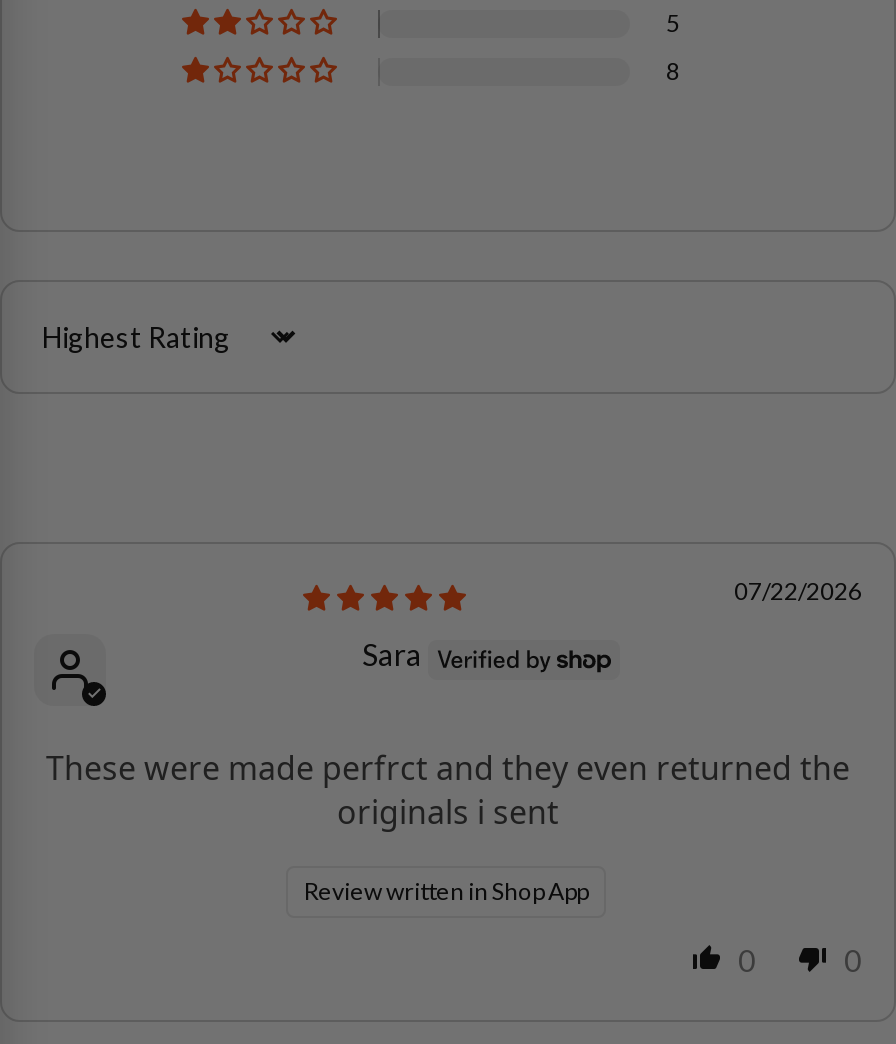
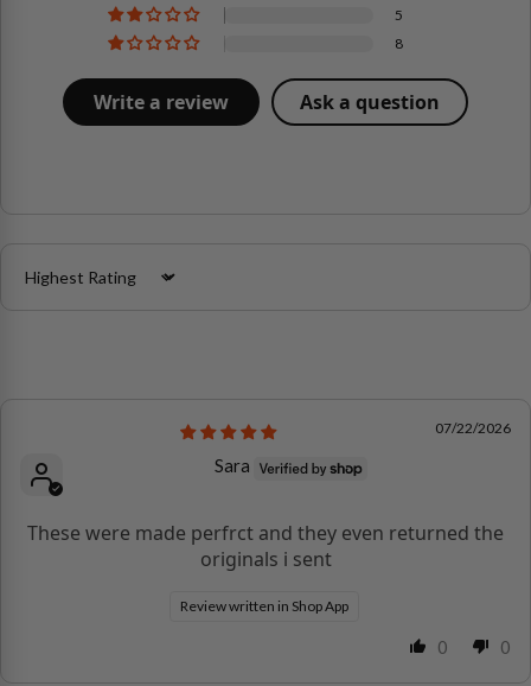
+ Write a review
+ Ask a question
